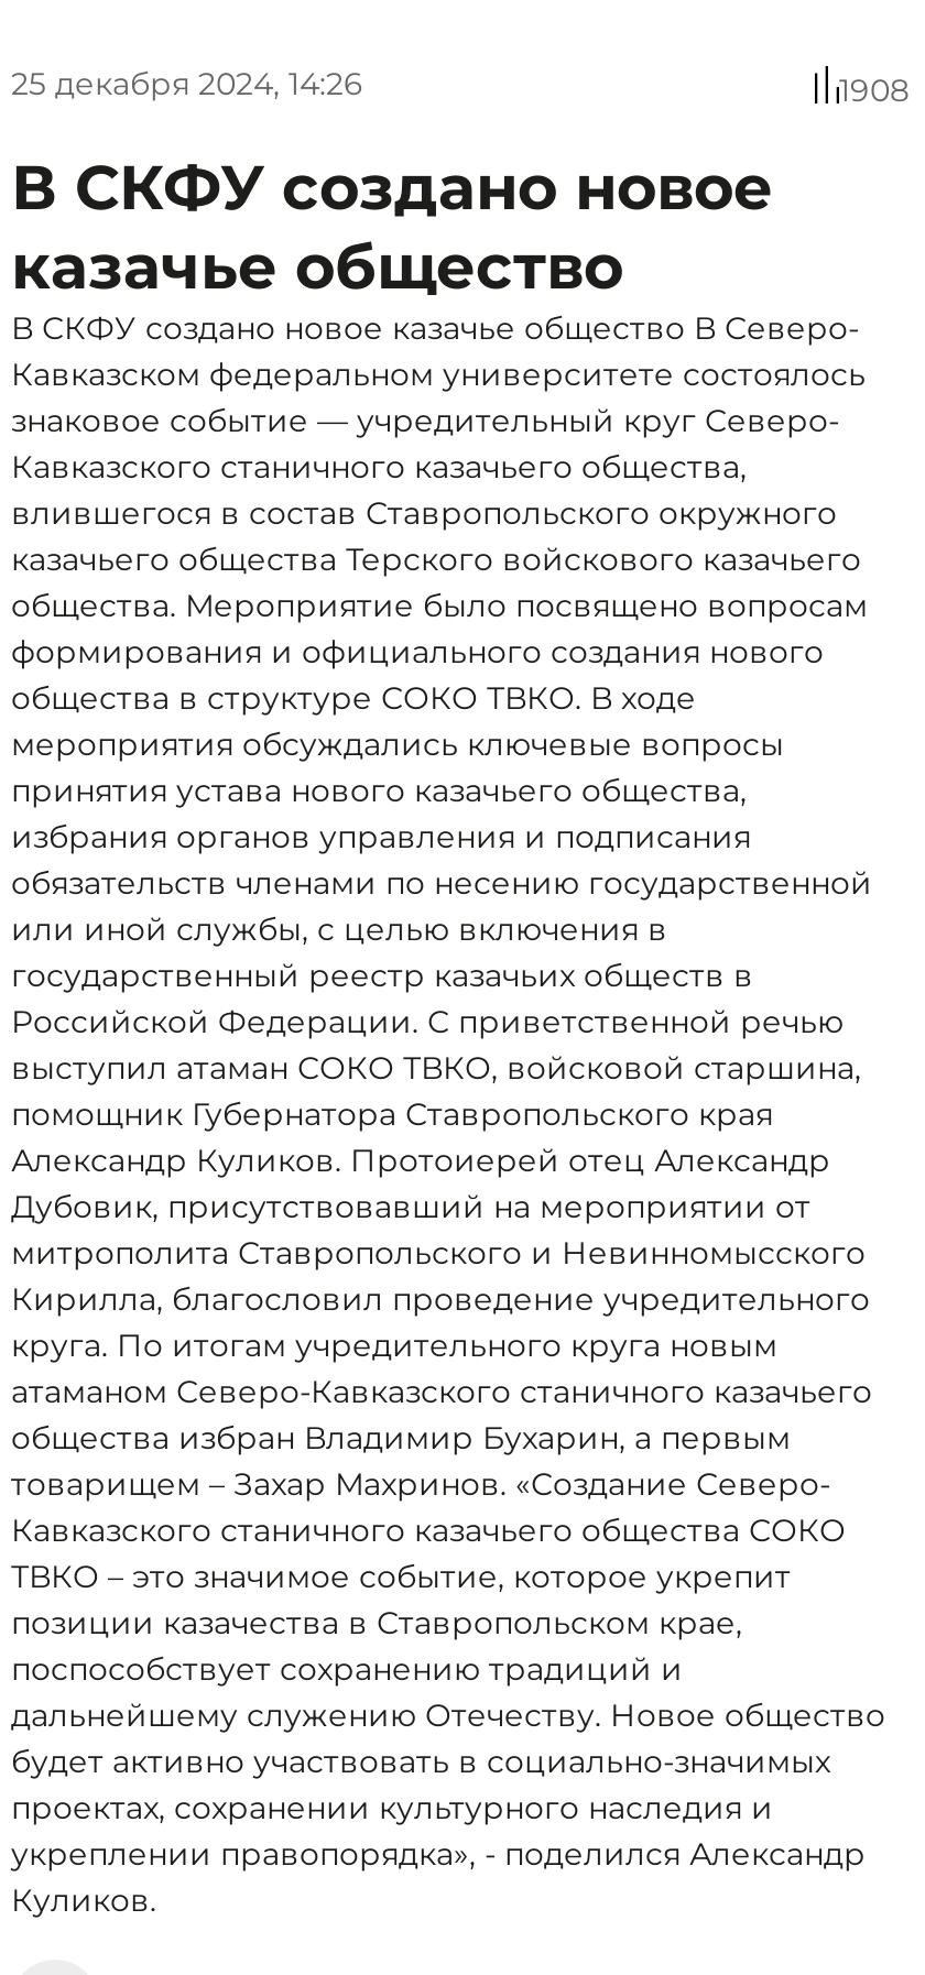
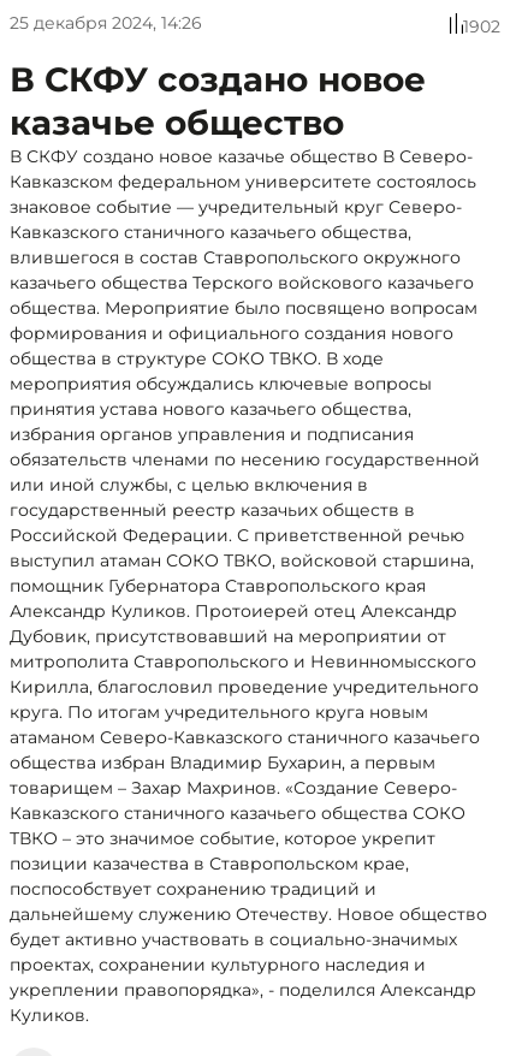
- 1908
+ 1902
